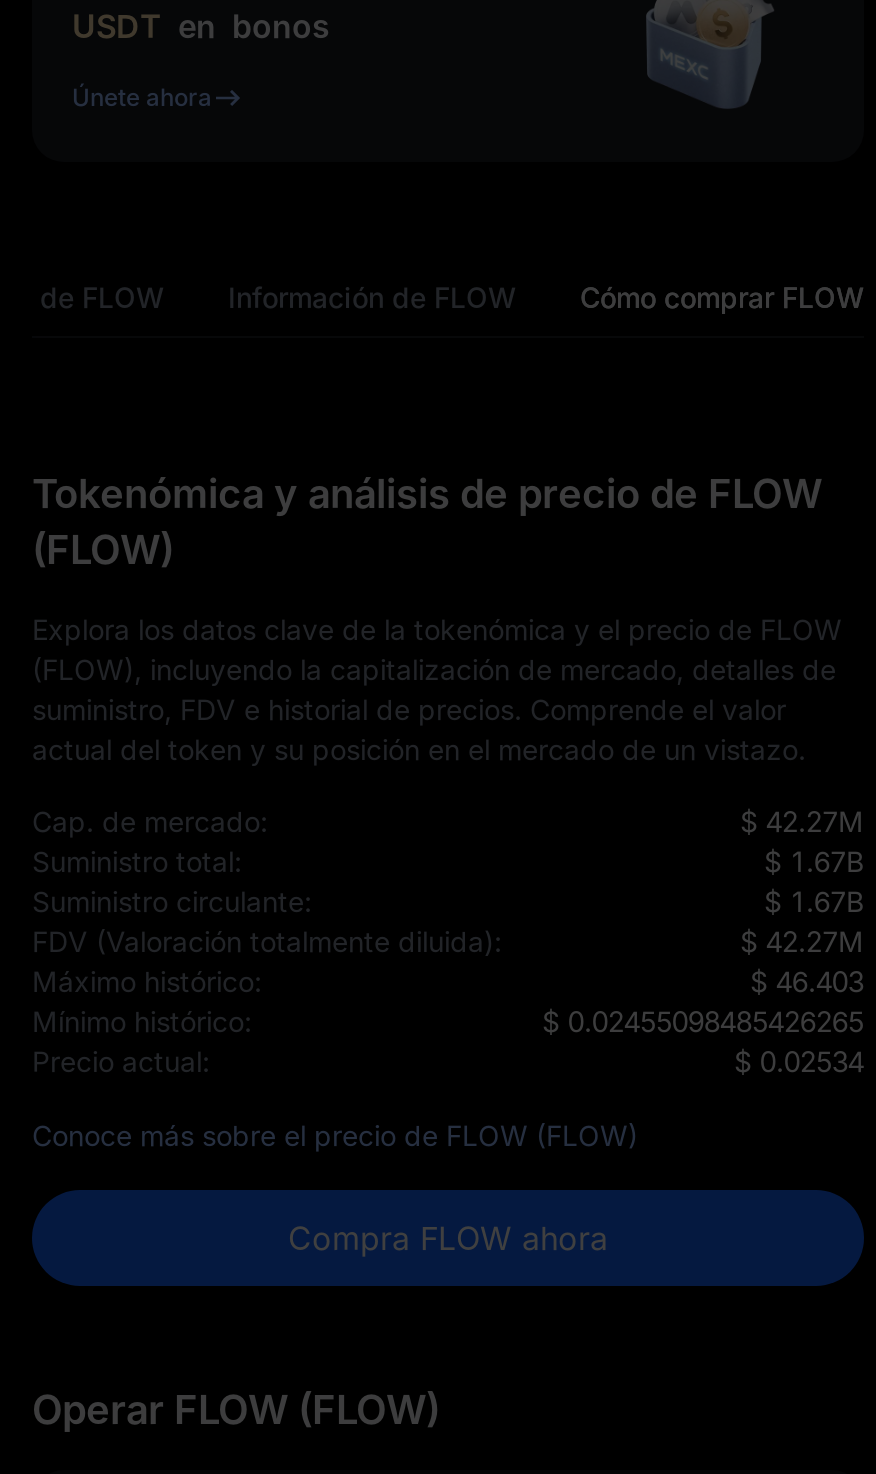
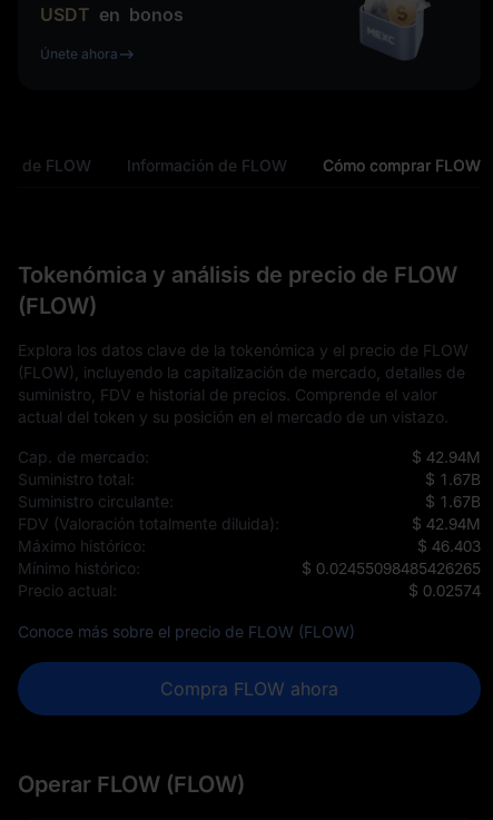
- $ 42.27M
+ $ 42.94M

- $ 42.27M
+ $ 42.94M

- $ 0.02534
+ $ 0.02574
